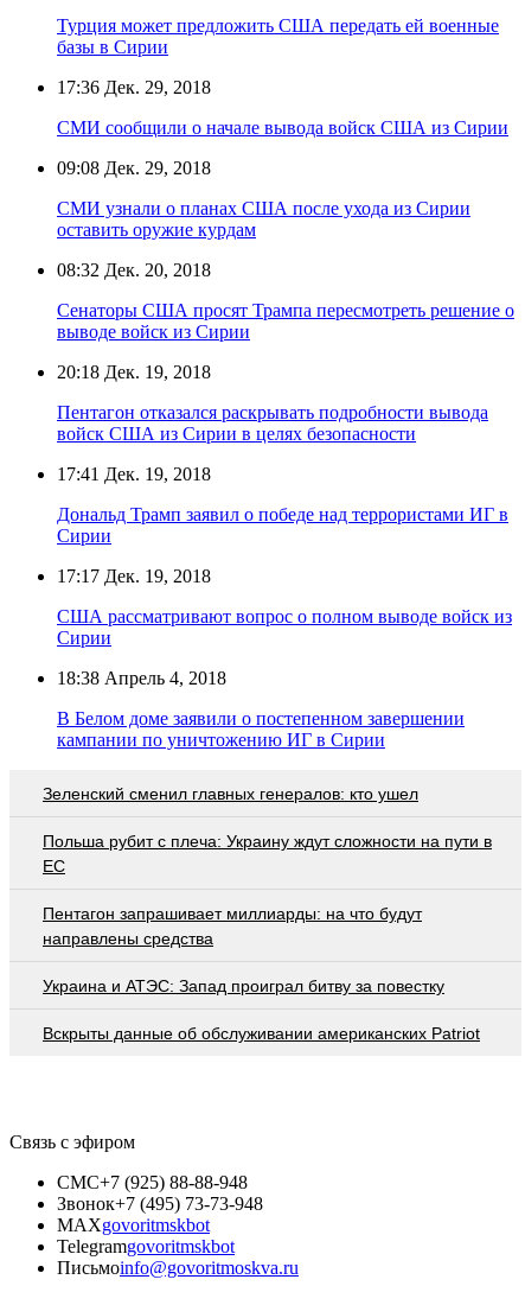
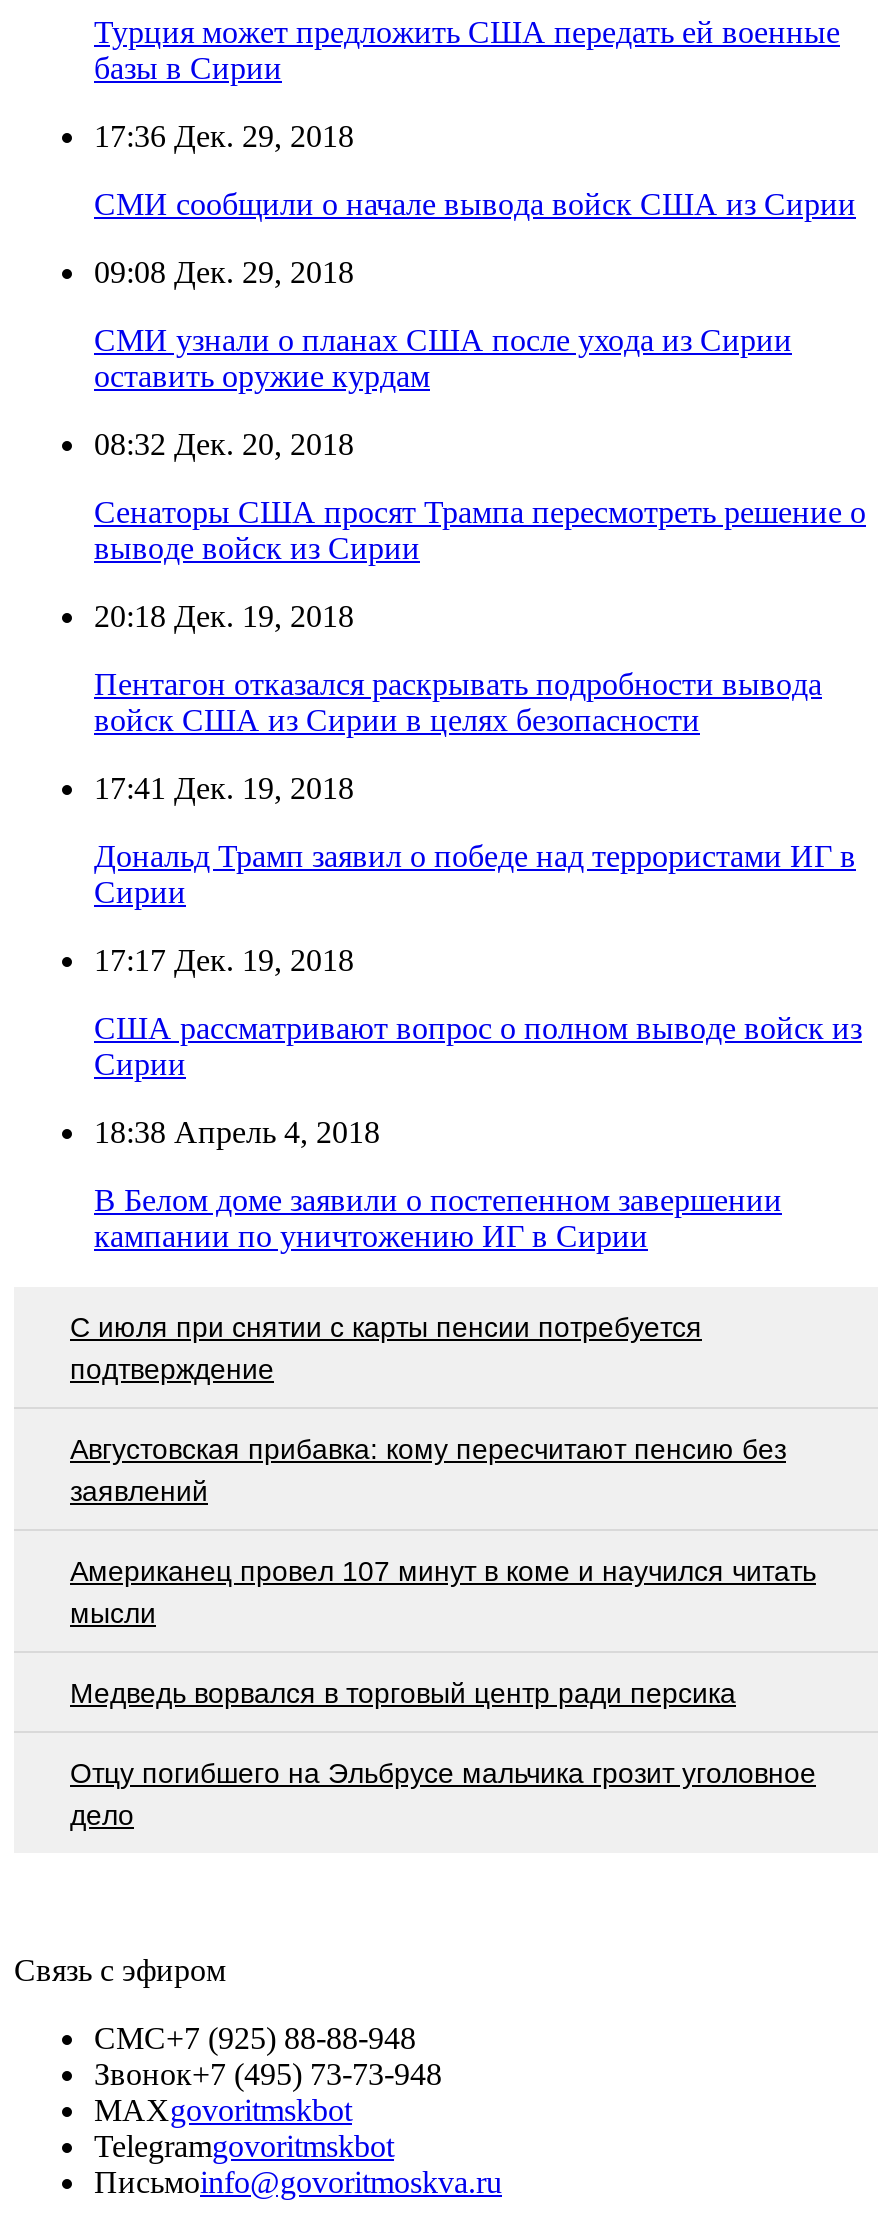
- Зеленский сменил главных генералов: кто ушел
+ С июля при снятии с карты пенсии потребуется
+ подтверждение

- Польша рубит с плеча: Украину ждут сложности на пути в
- ЕС
+ Августовская прибавка: кому пересчитают пенсию без
+ заявлений

- Пентагон запрашивает миллиарды: на что будут
- направлены средства
+ Американец провел 107 минут в коме и научился читать
+ мысли

- Украина и АТЭС: Запад проиграл битву за повестку
+ Медведь ворвался в торговый центр ради персика

- Вскрыты данные об обслуживании американских Patriot
+ Отцу погибшего на Эльбрусе мальчика грозит уголовное
+ дело
